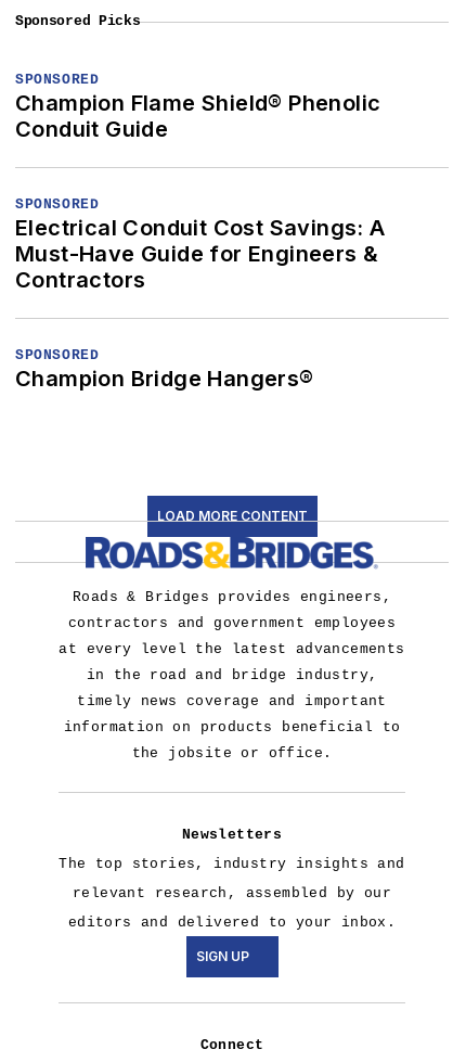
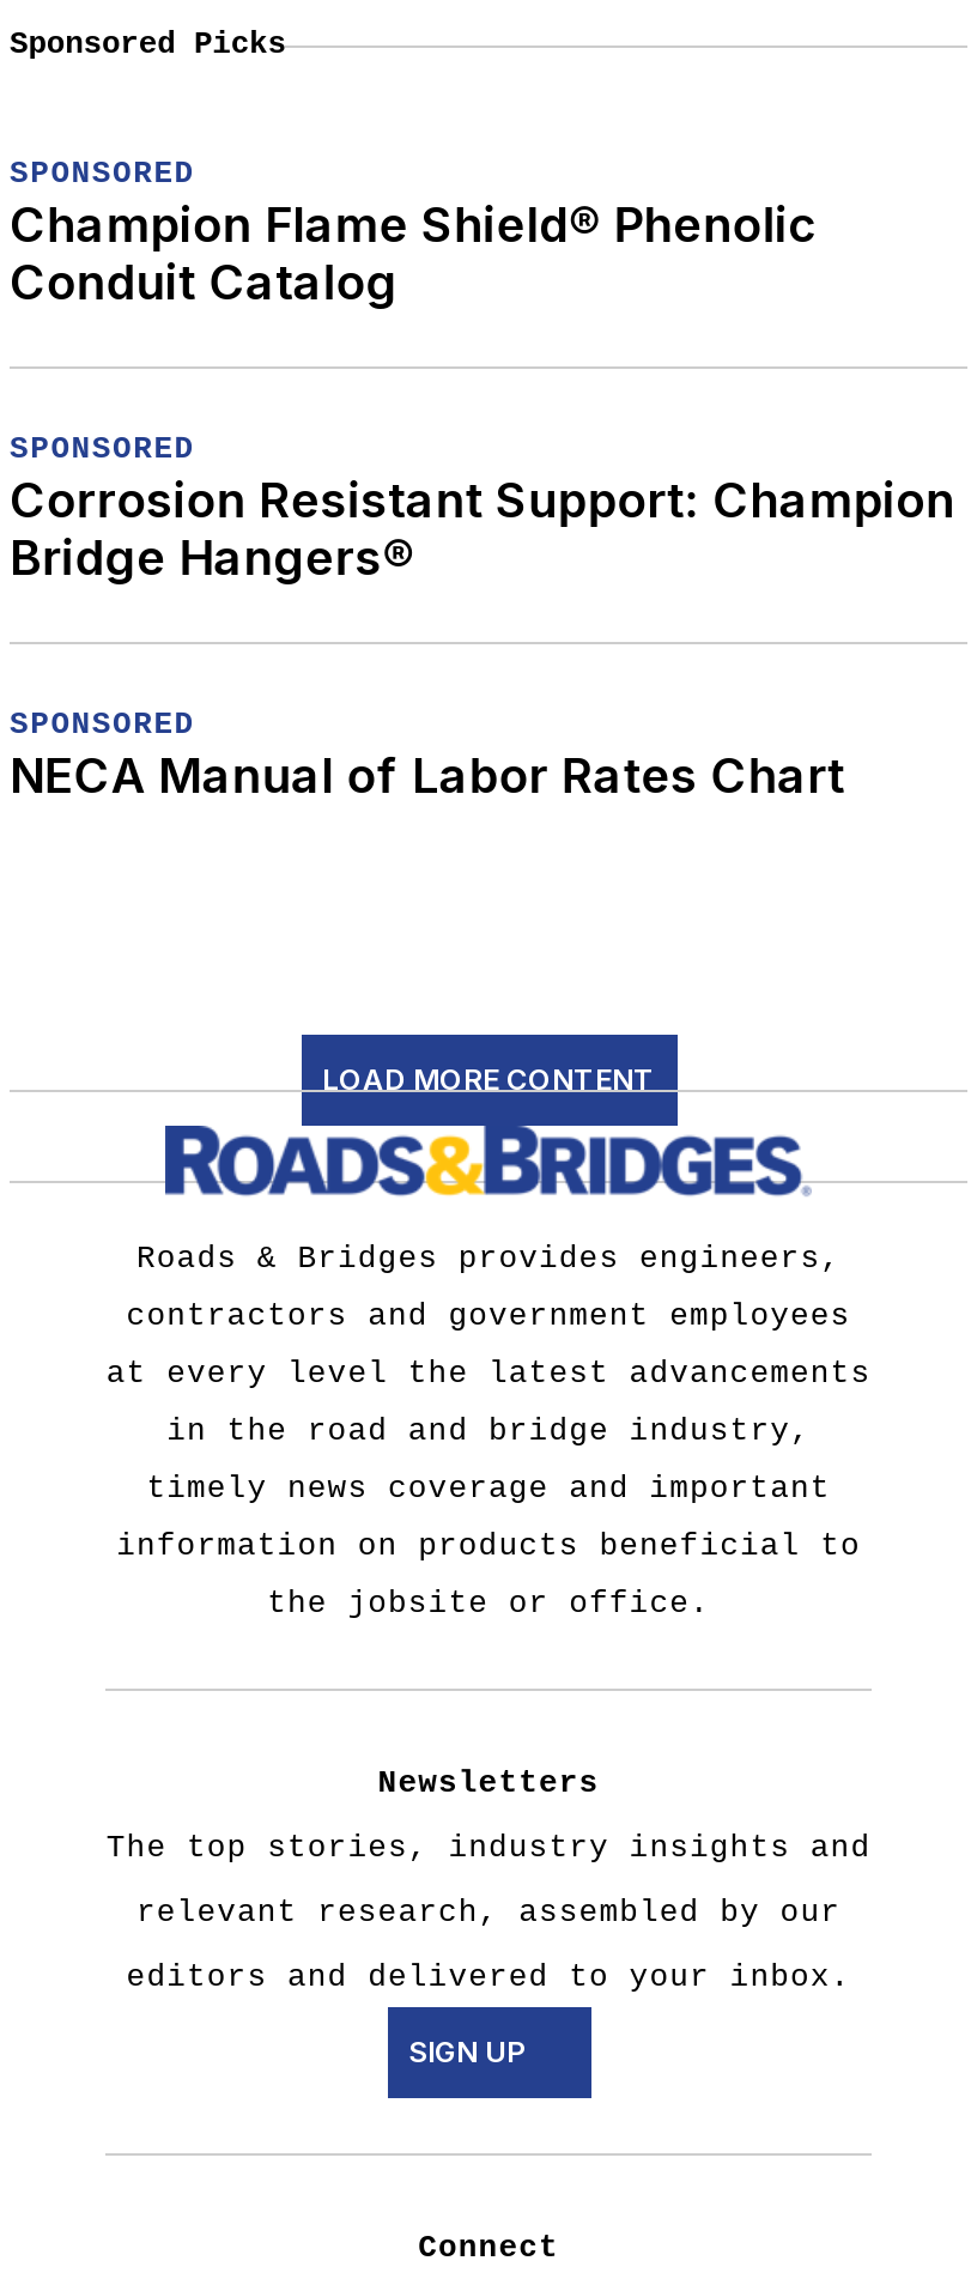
- Conduit Guide
+ Conduit Catalog

- Electrical Conduit Cost Savings: A
- Must-Have Guide for Engineers &
- Contractors
+ Corrosion Resistant Support: Champion
+ Bridge Hangers®

- Champion Bridge Hangers®
+ NECA Manual of Labor Rates Chart
